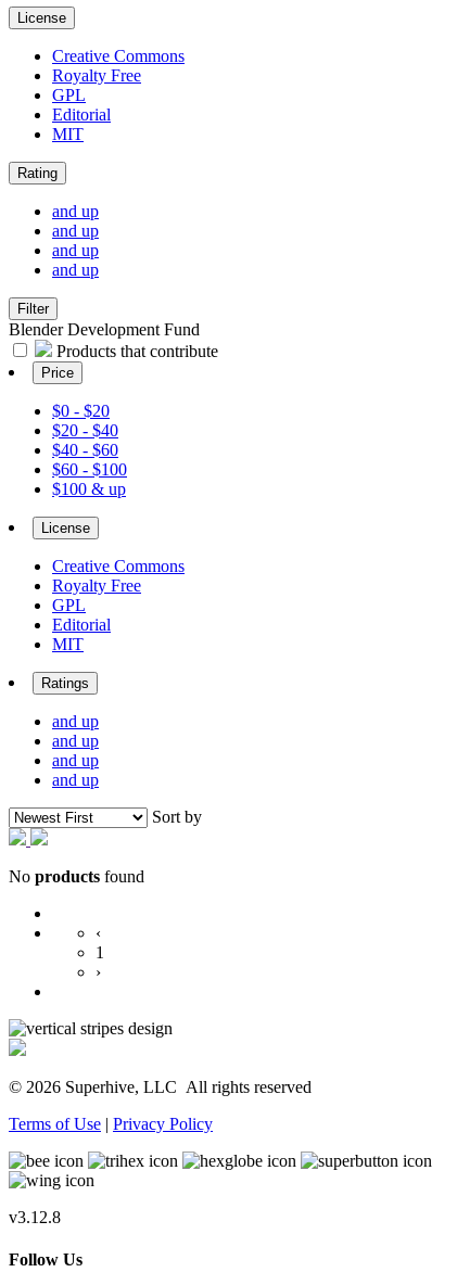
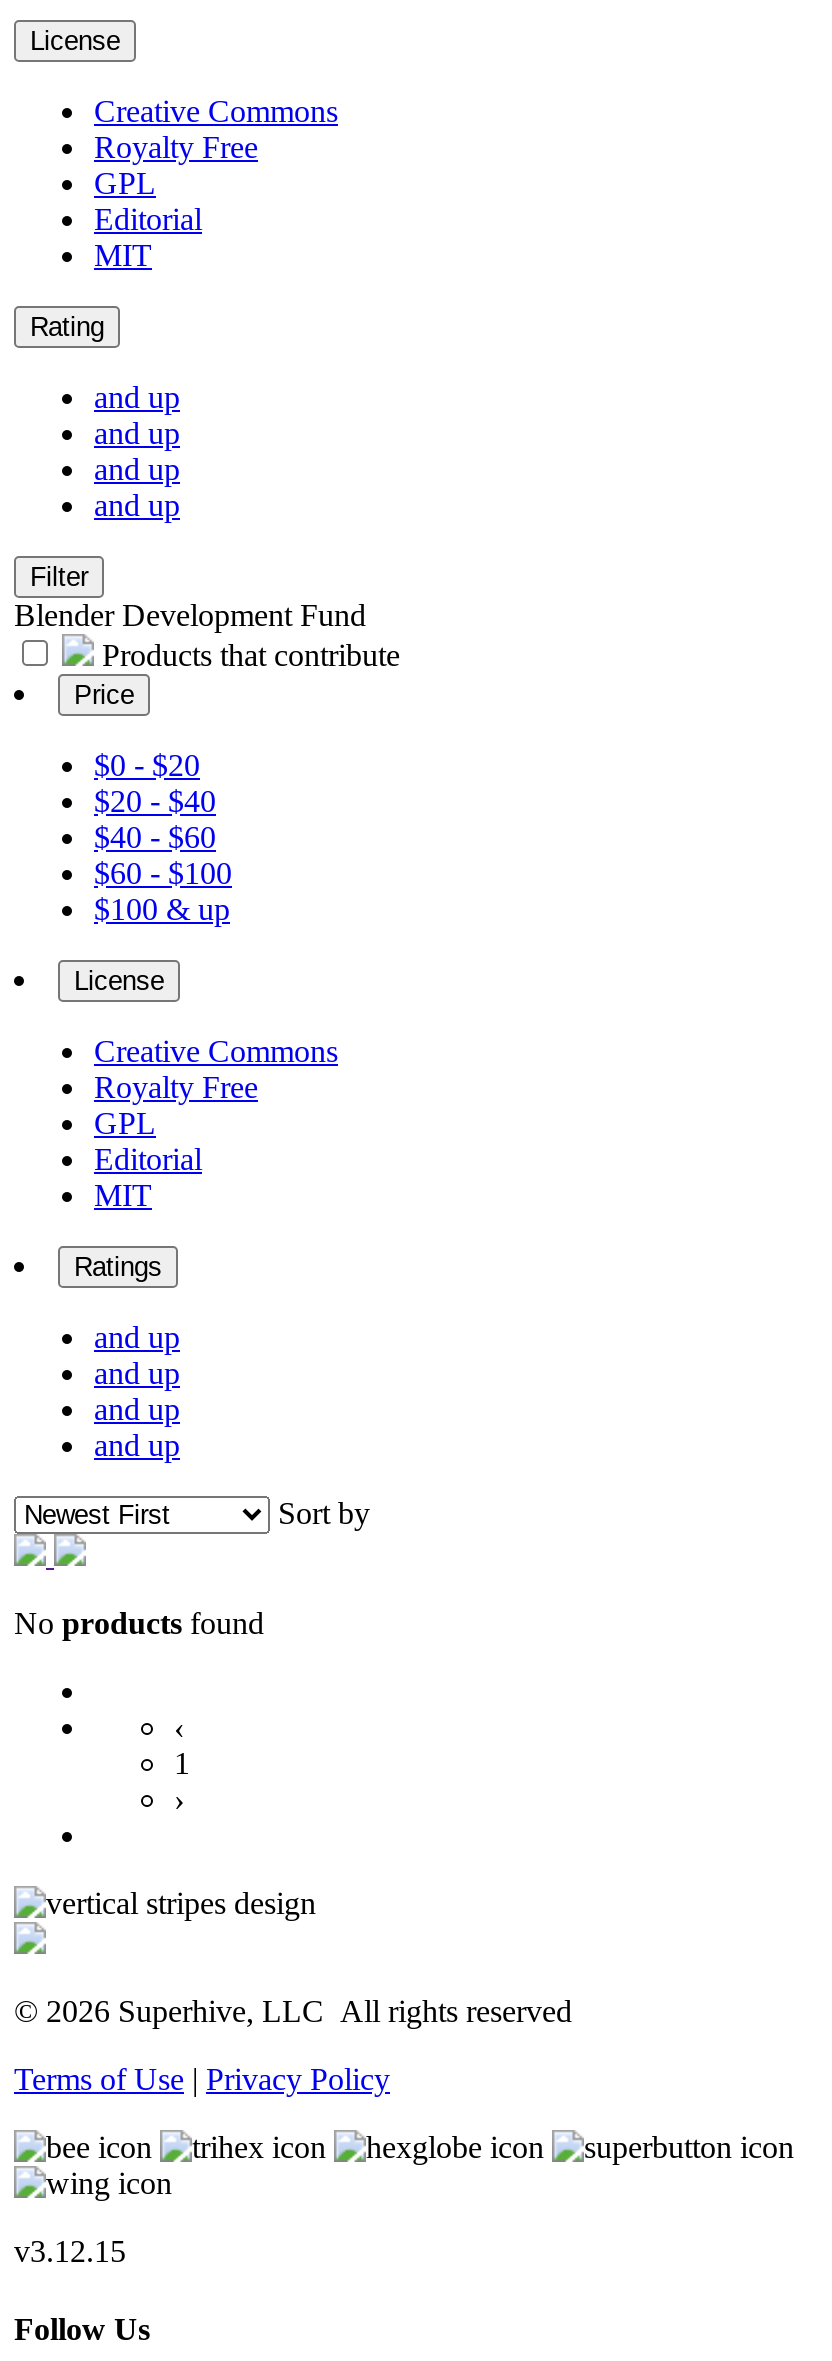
- v3.12.8
+ v3.12.15
